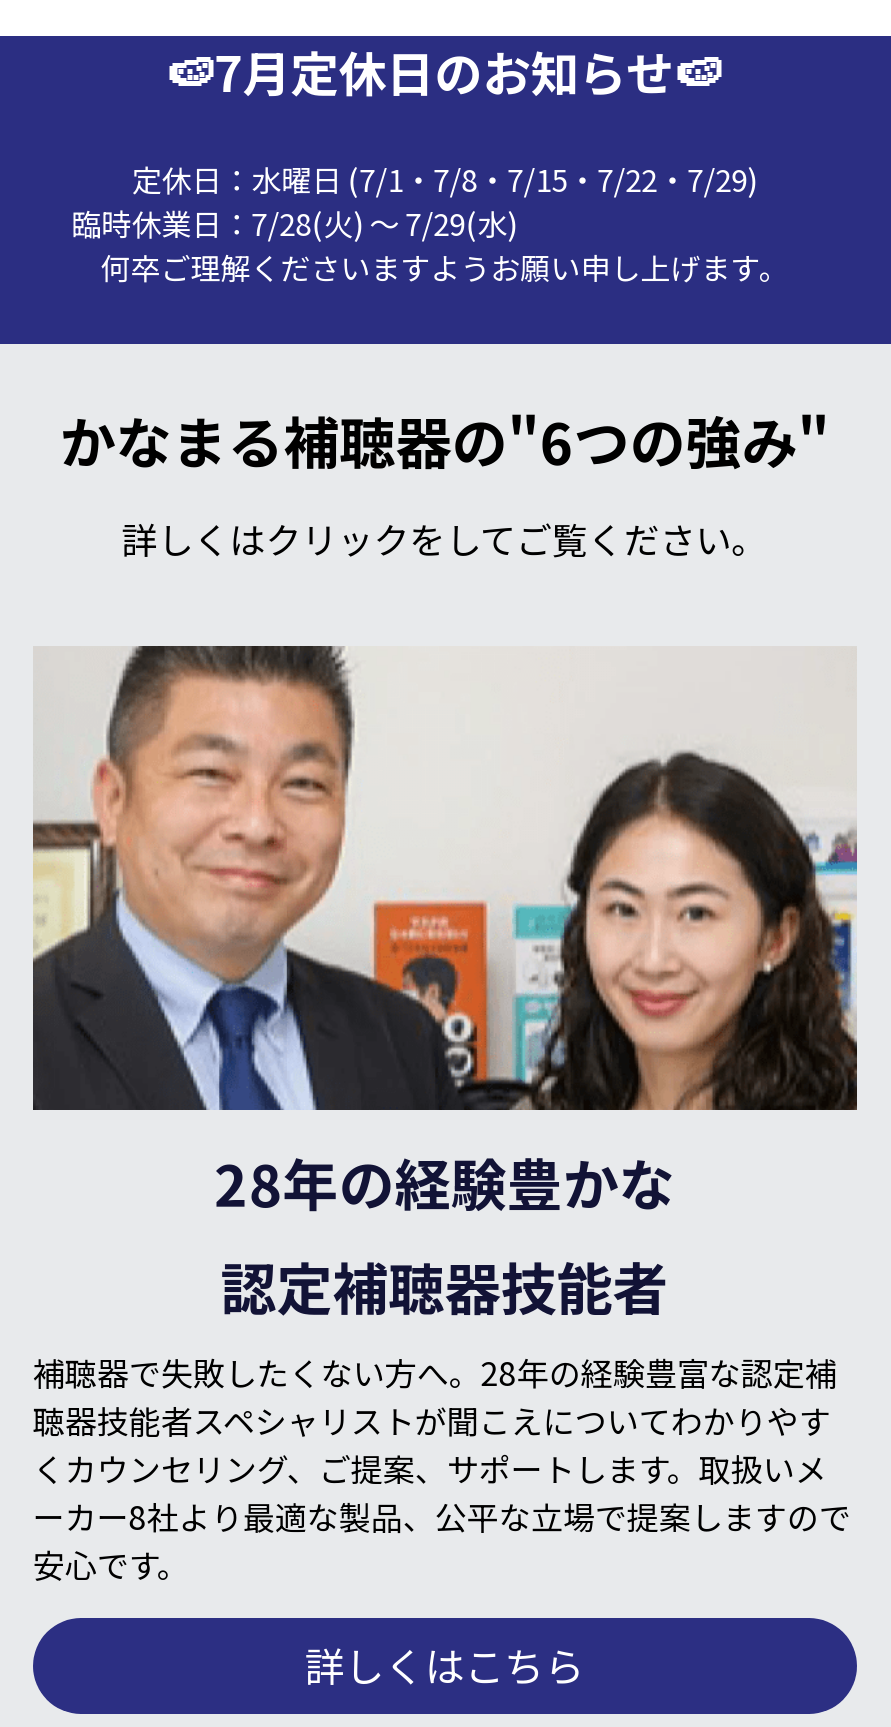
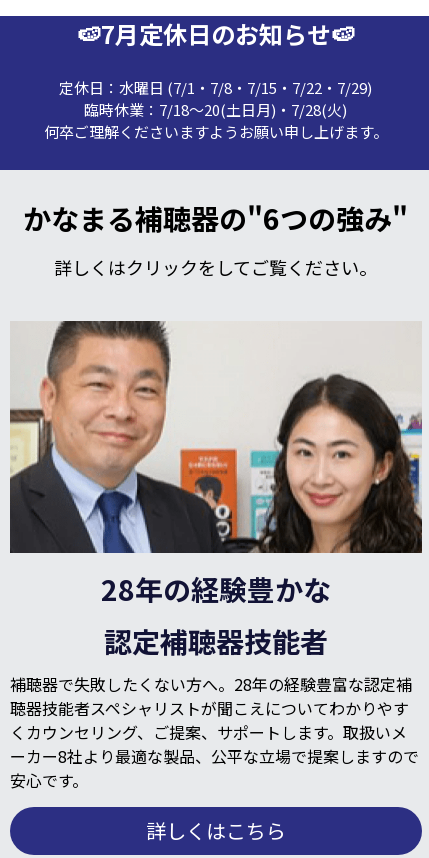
- 臨時休業日：7/28(火) ～ 7/29(水)
+ 臨時休業：7/18～20(土日月)・7/28(火)
